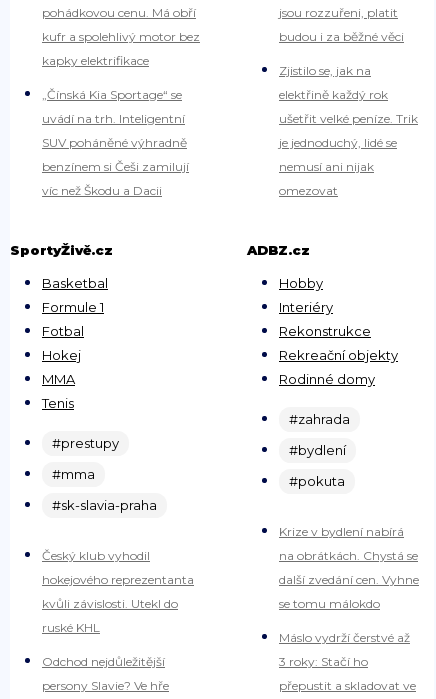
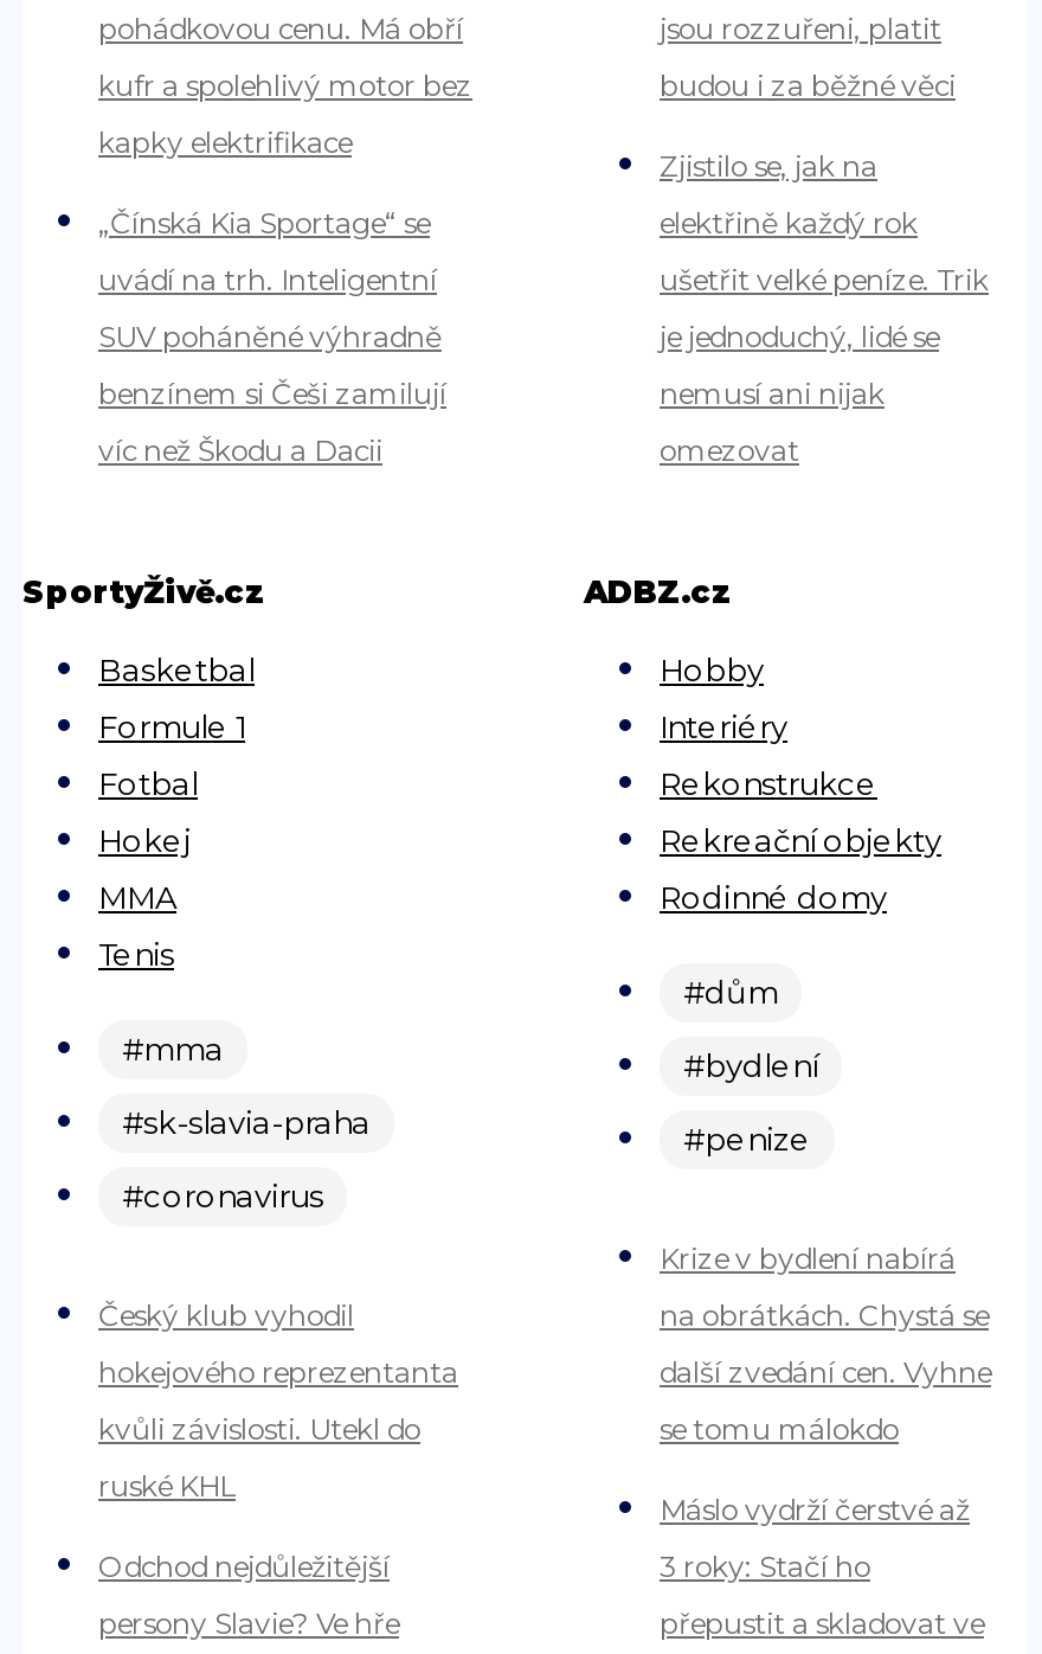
- #zahrada
+ #dům

- #prestupy

moved up: #mma

- #pokuta
+ #penize

moved up: #sk-slavia-praha

+ #coronavirus
